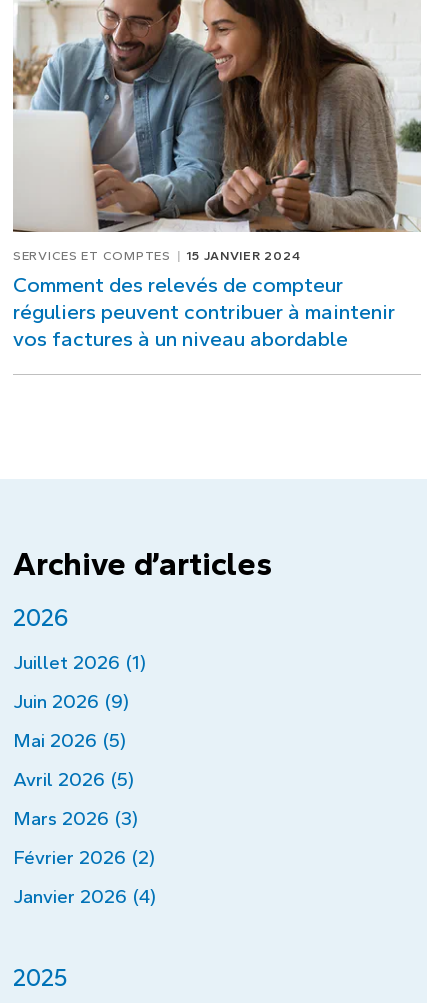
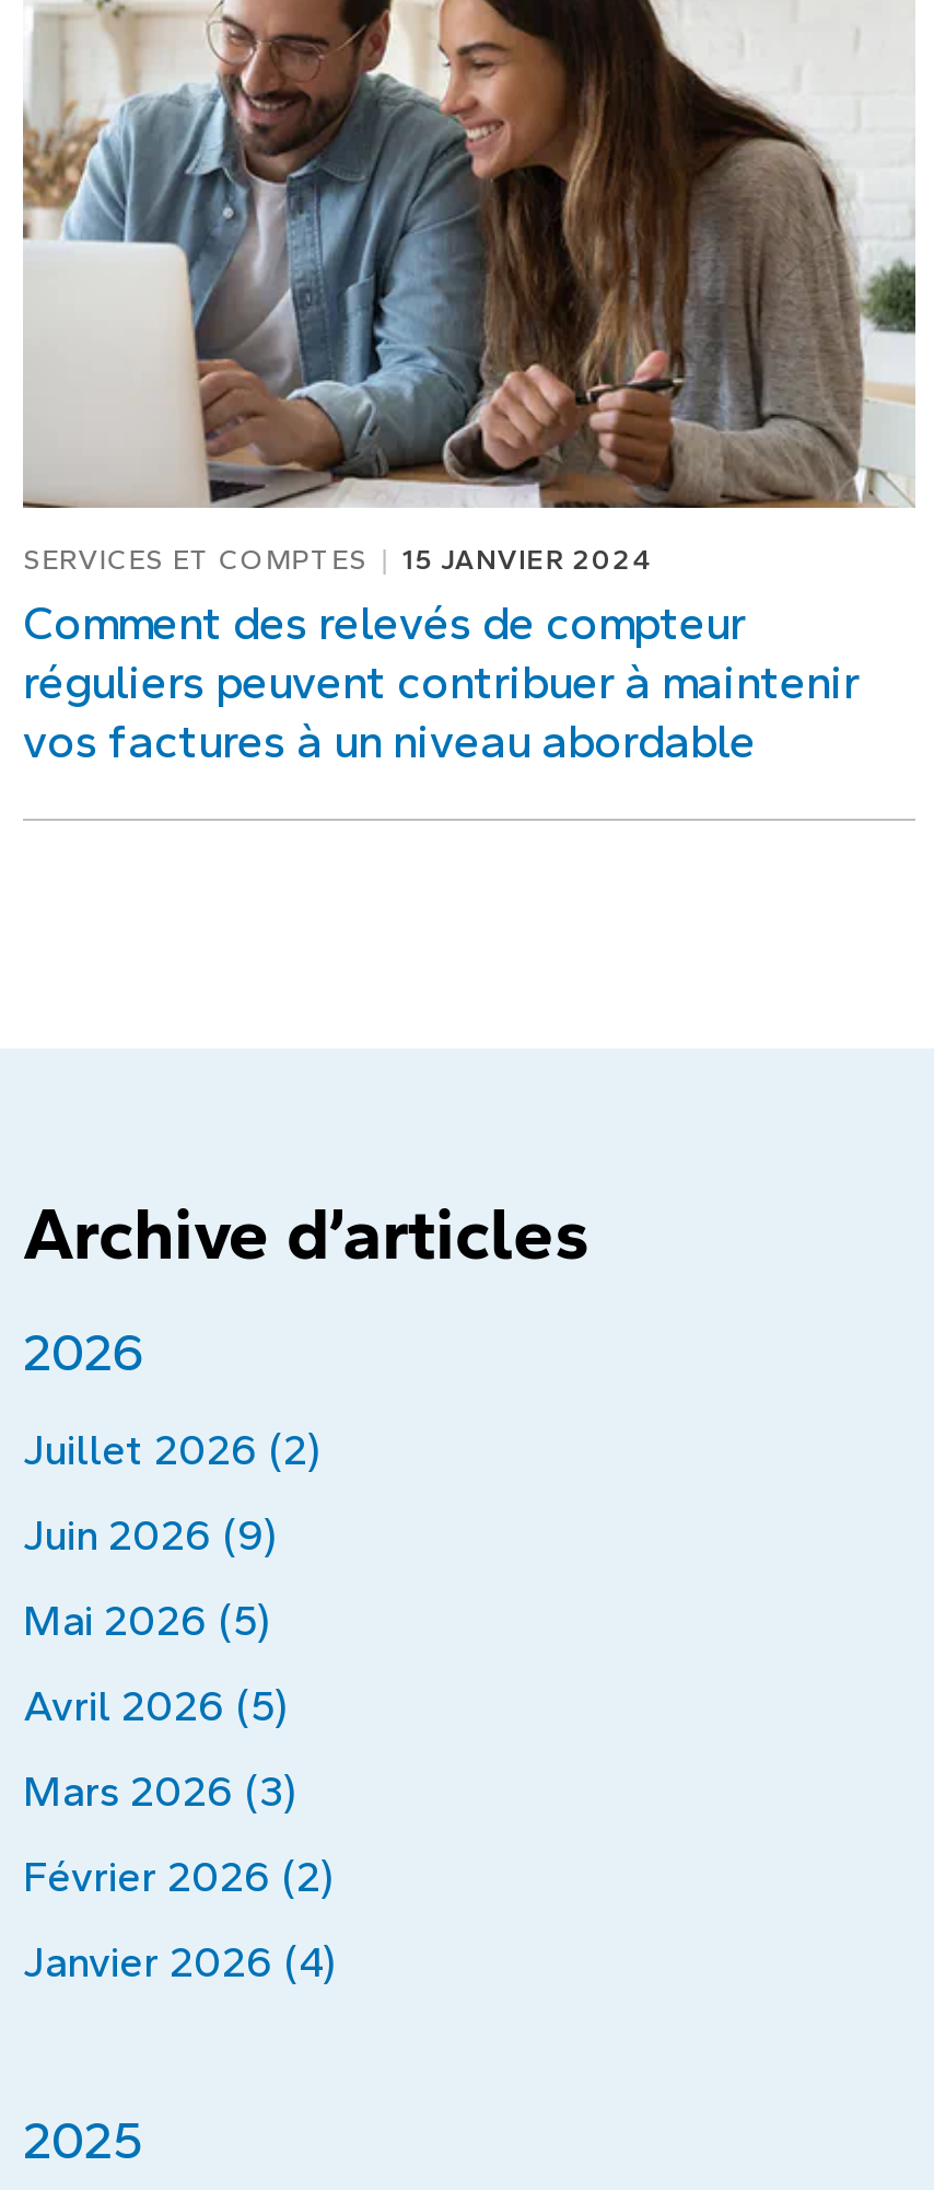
- Juillet 2026 (1)
+ Juillet 2026 (2)
